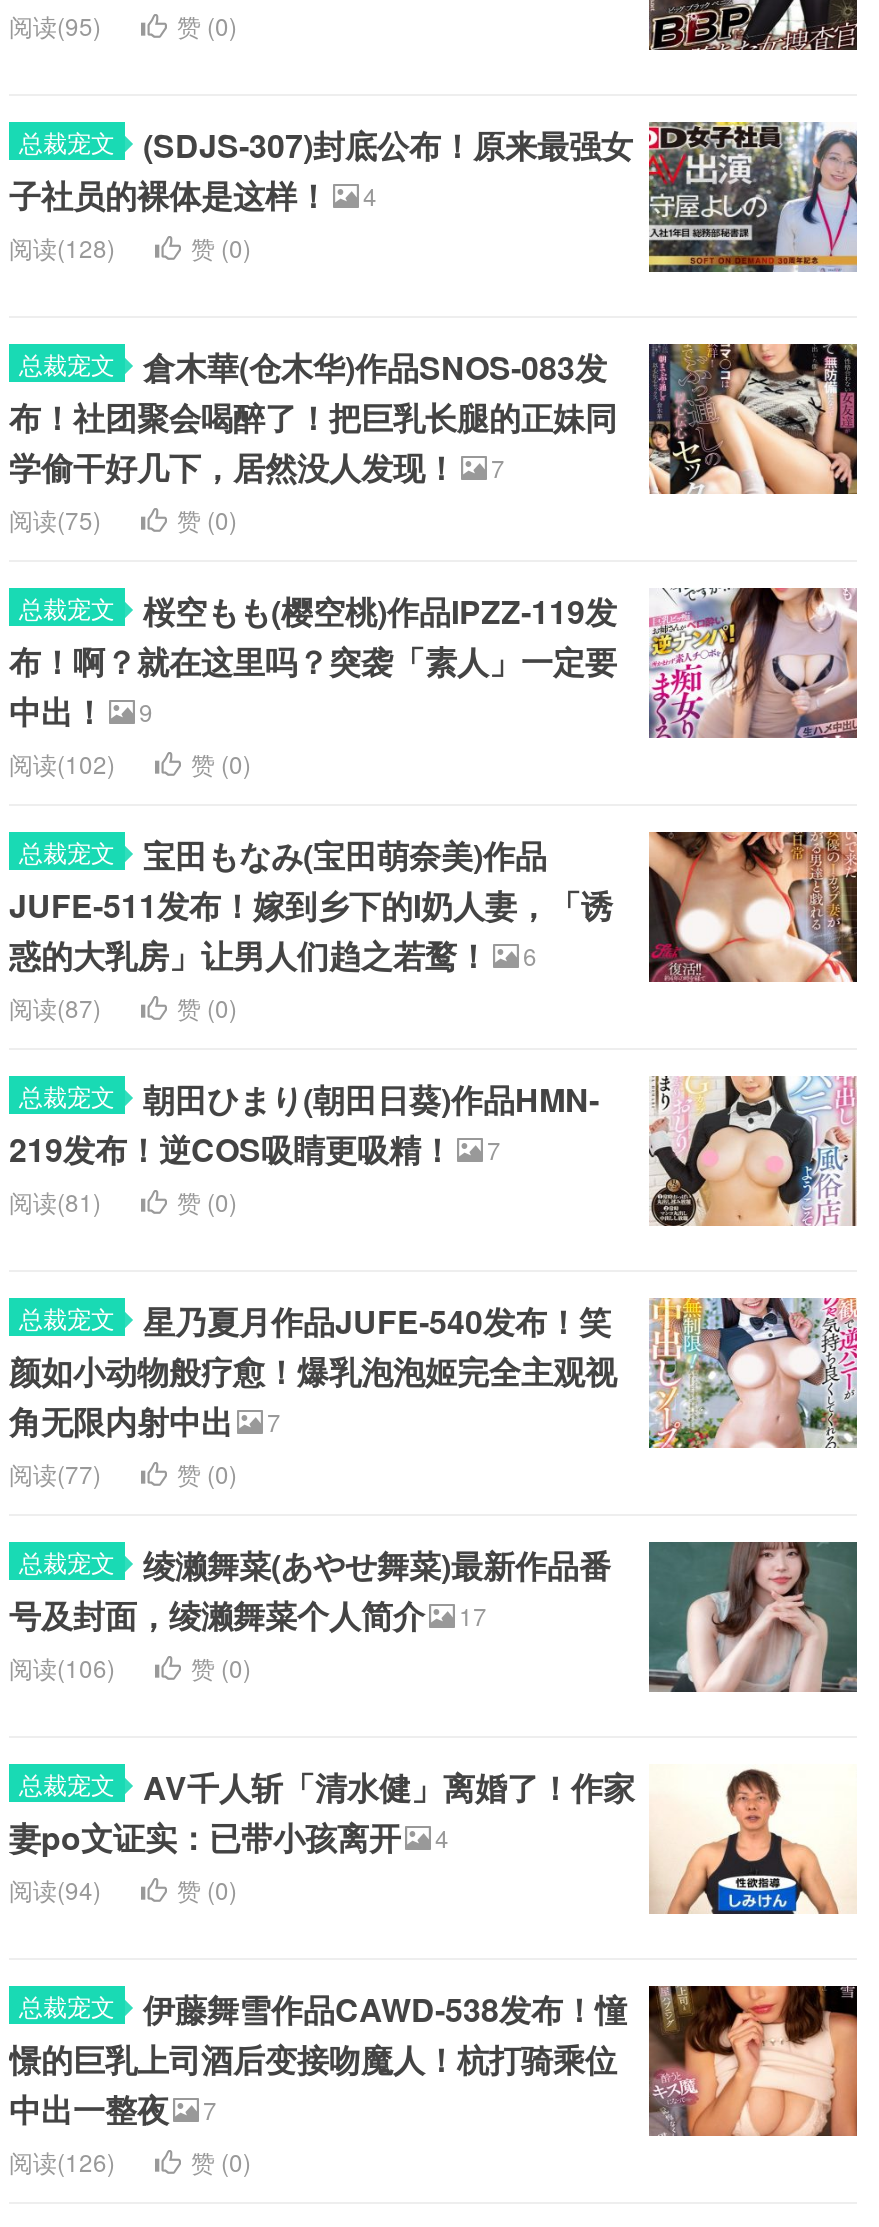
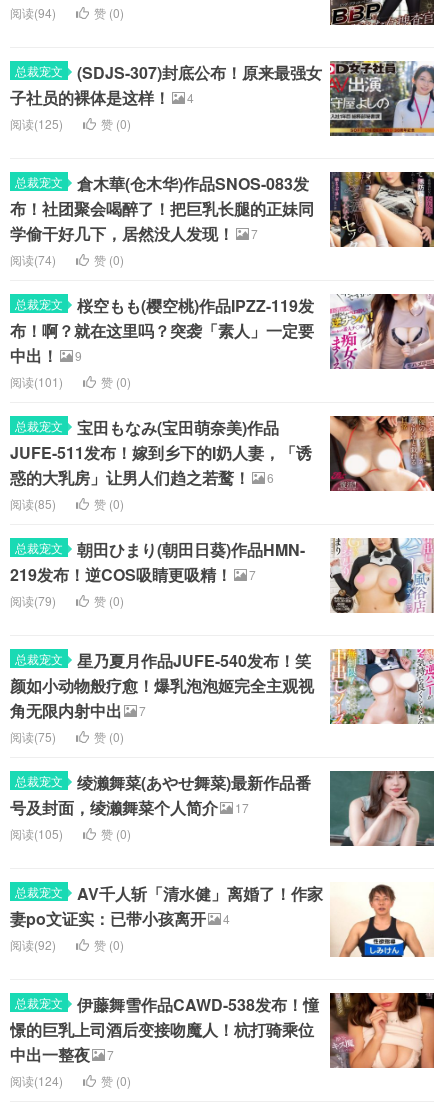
- 阅读(95)
+ 阅读(94)

- 阅读(128)
+ 阅读(125)

- 阅读(75)
+ 阅读(74)

- 阅读(102)
+ 阅读(101)

- 阅读(87)
+ 阅读(85)

- 阅读(81)
+ 阅读(79)

- 阅读(77)
+ 阅读(75)

- 阅读(106)
+ 阅读(105)

- 阅读(94)
+ 阅读(92)

- 阅读(126)
+ 阅读(124)
